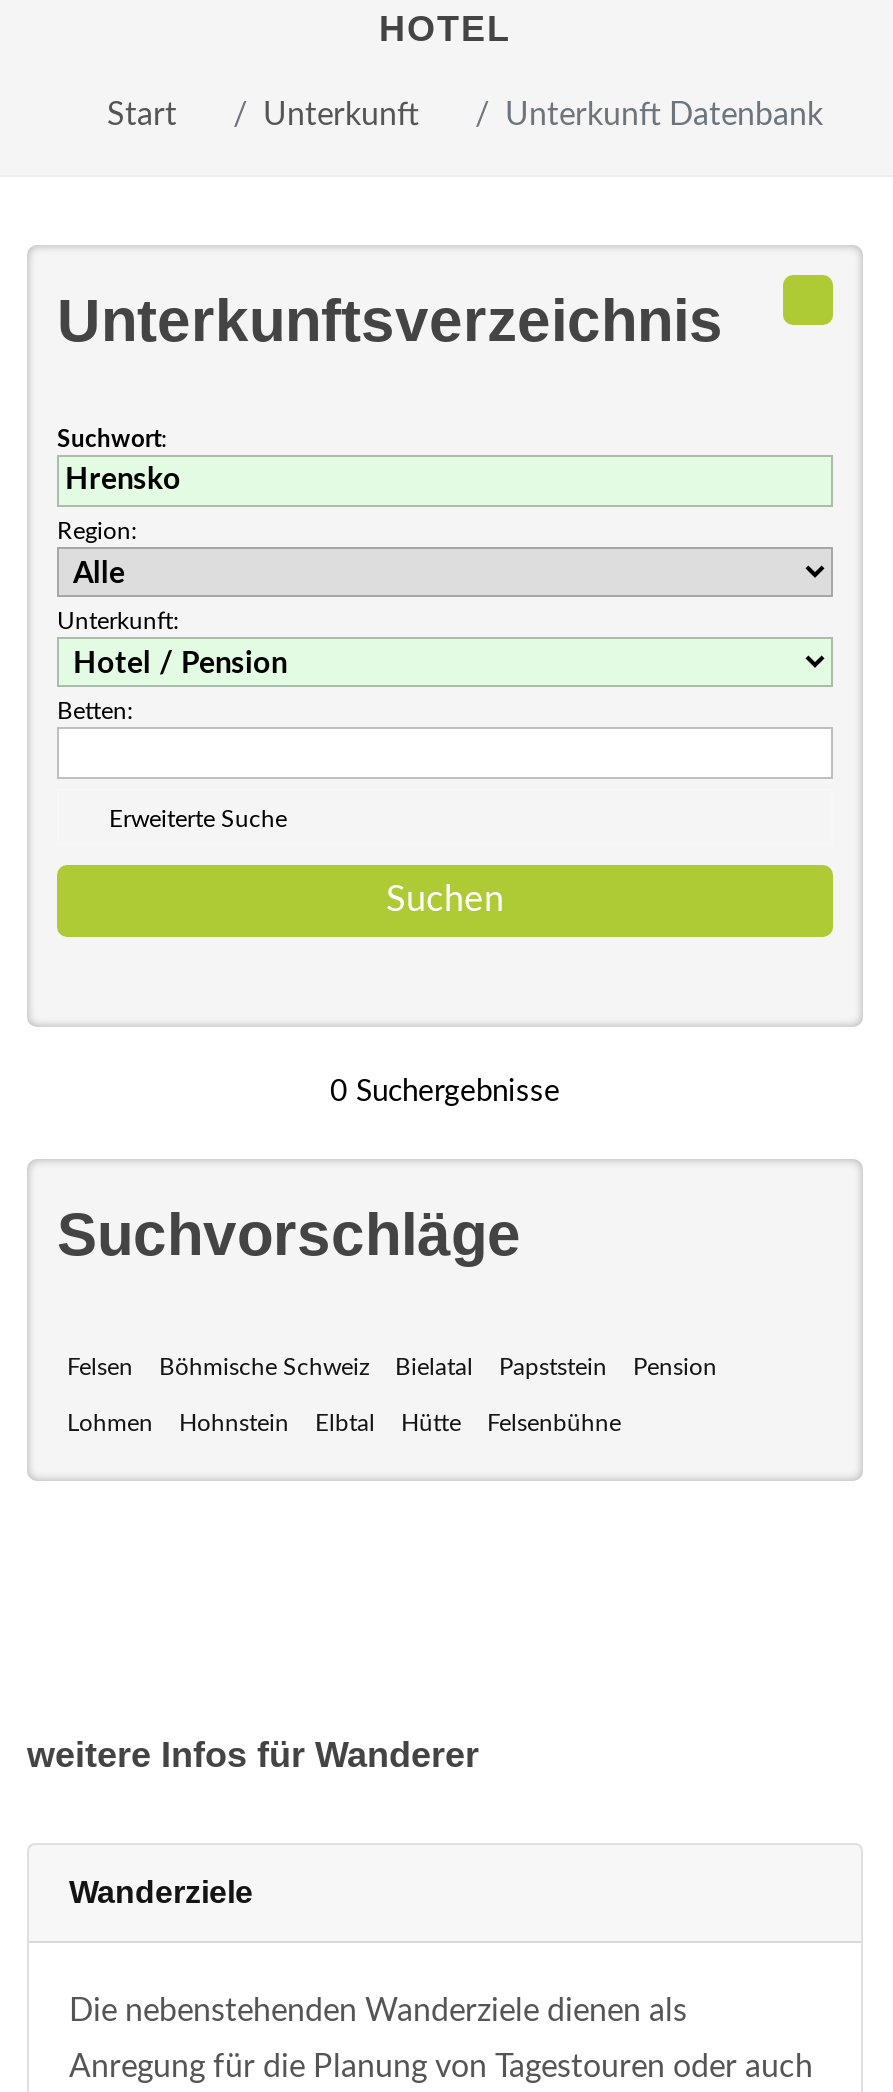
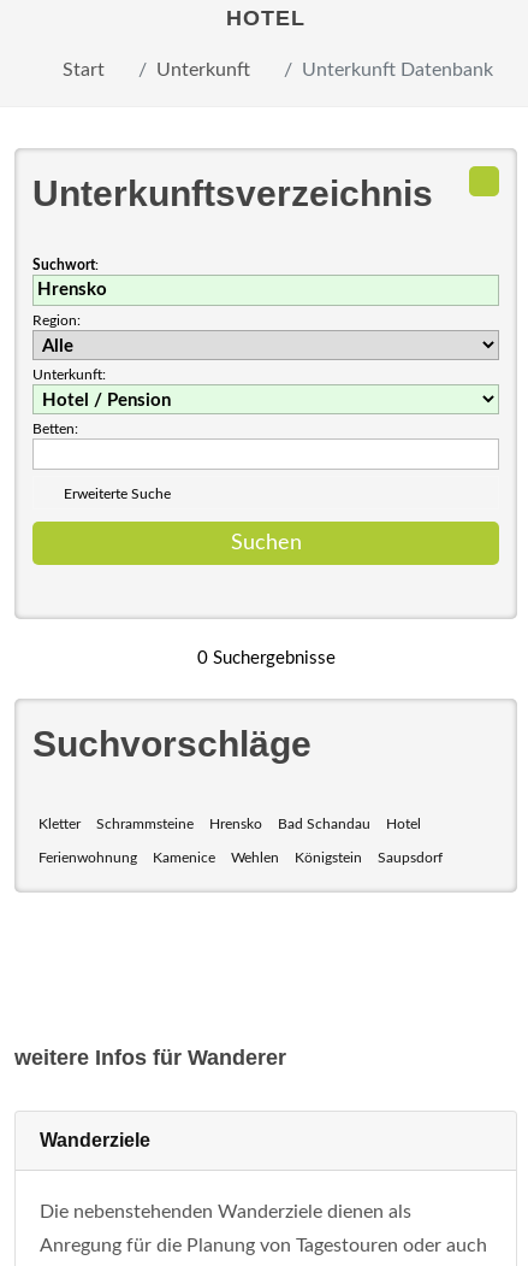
- Felsen
- Böhmische Schweiz
- Bielatal
- Papststein
- Pension
+ Kletter
+ Schrammsteine
+ Hrensko
+ Bad Schandau
+ Hotel

- Lohmen
- Hohnstein
- Elbtal
- Hütte
- Felsenbühne
+ Ferienwohnung
+ Kamenice
+ Wehlen
+ Königstein
+ Saupsdorf
